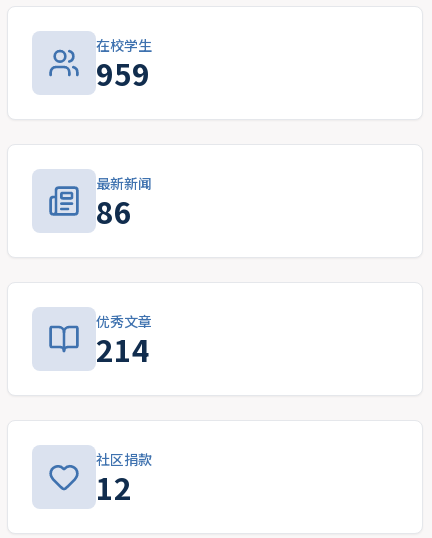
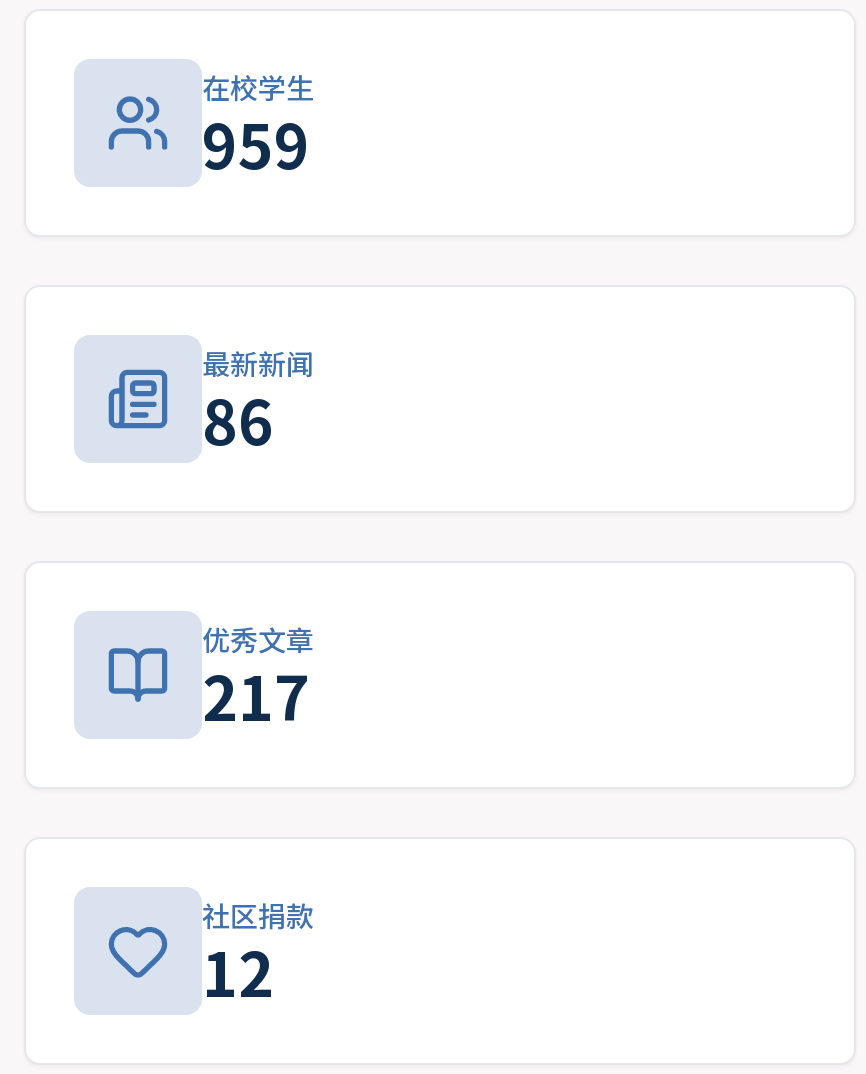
- 214
+ 217
